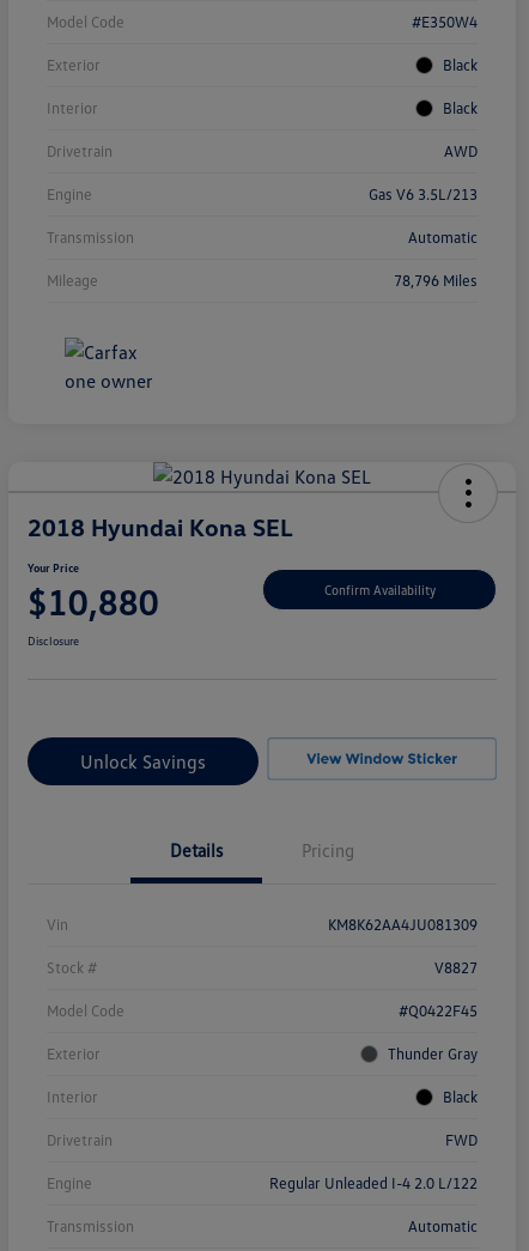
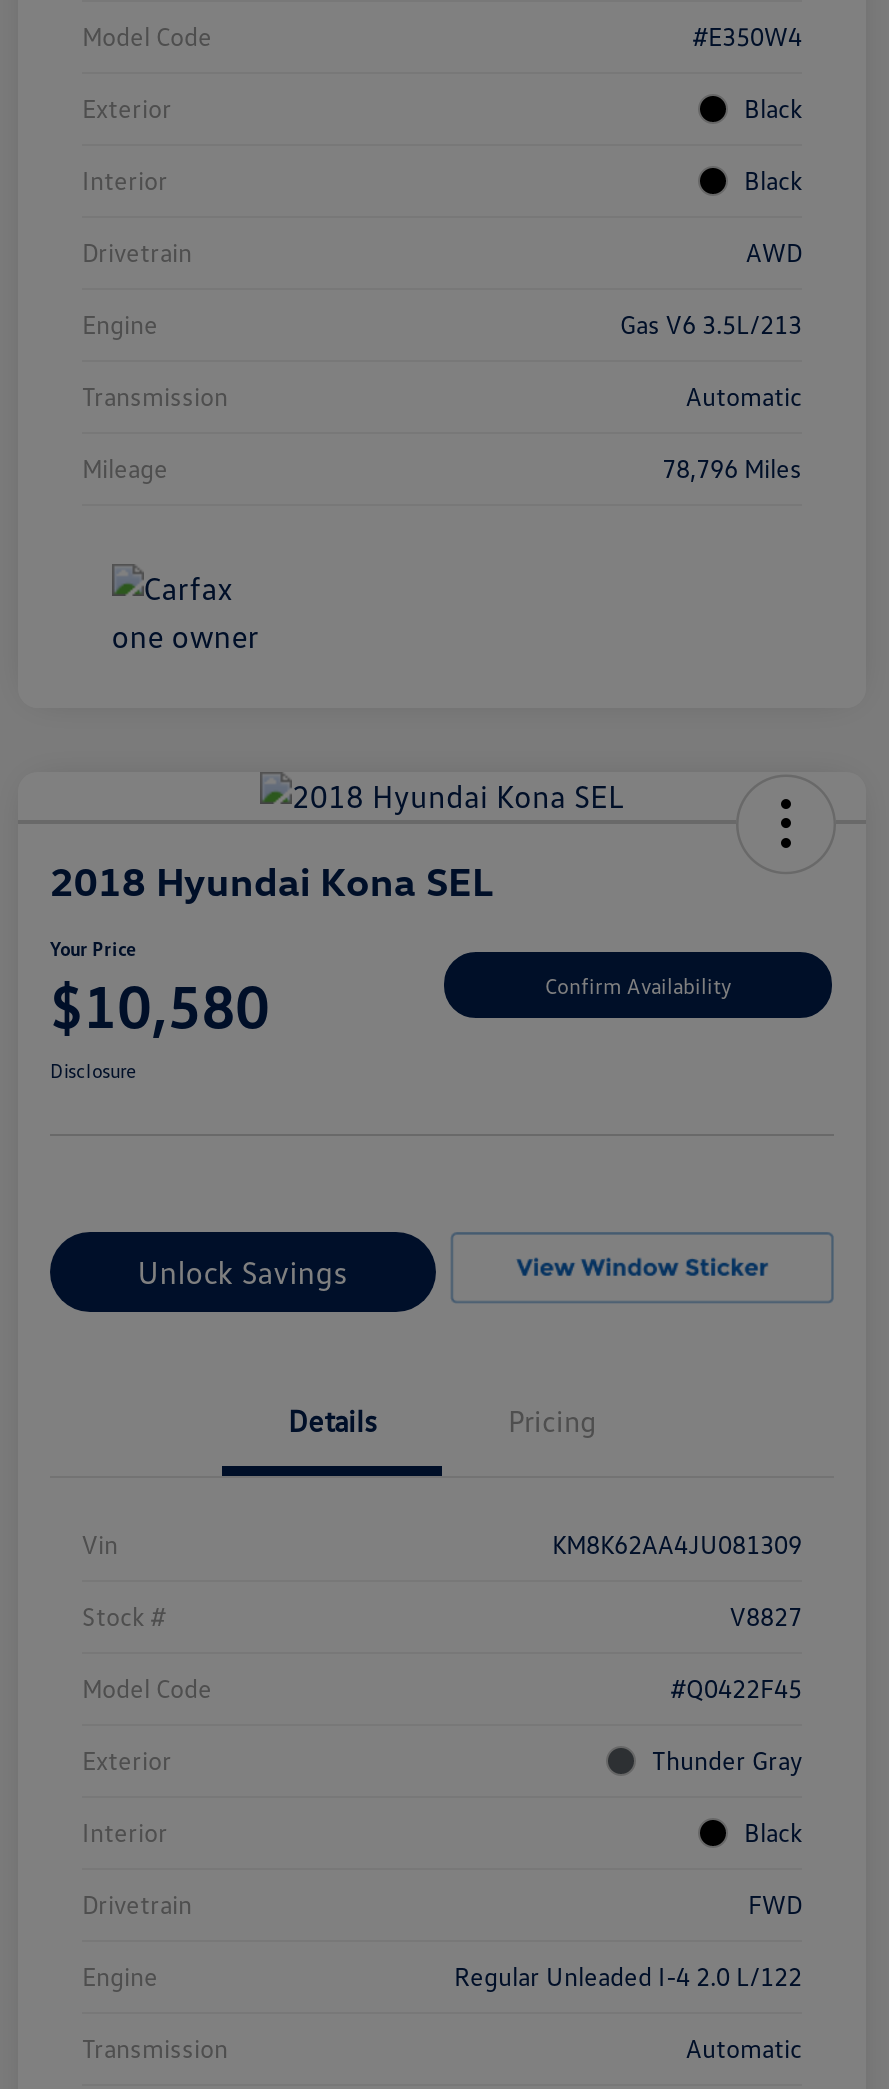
- $10,880
+ $10,580
